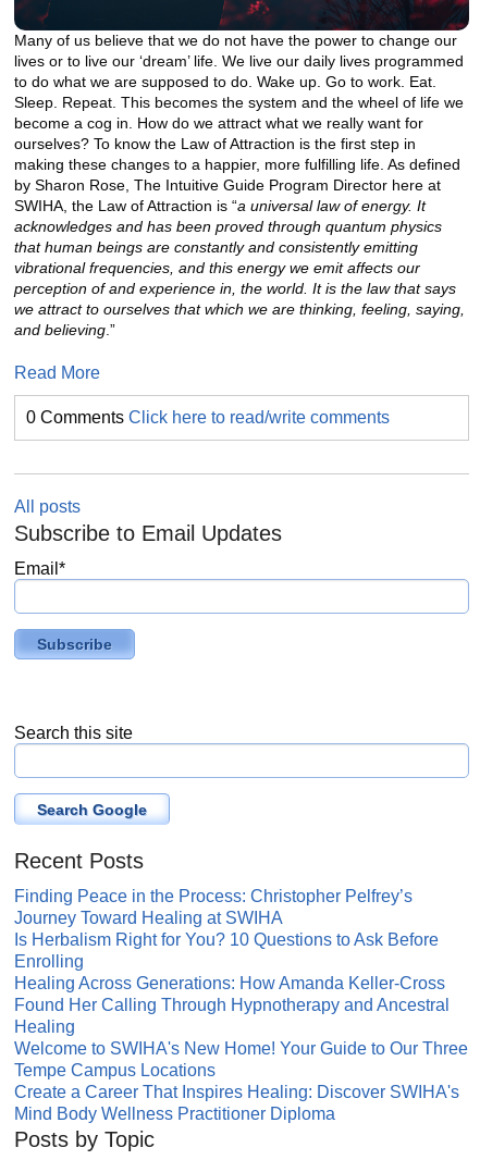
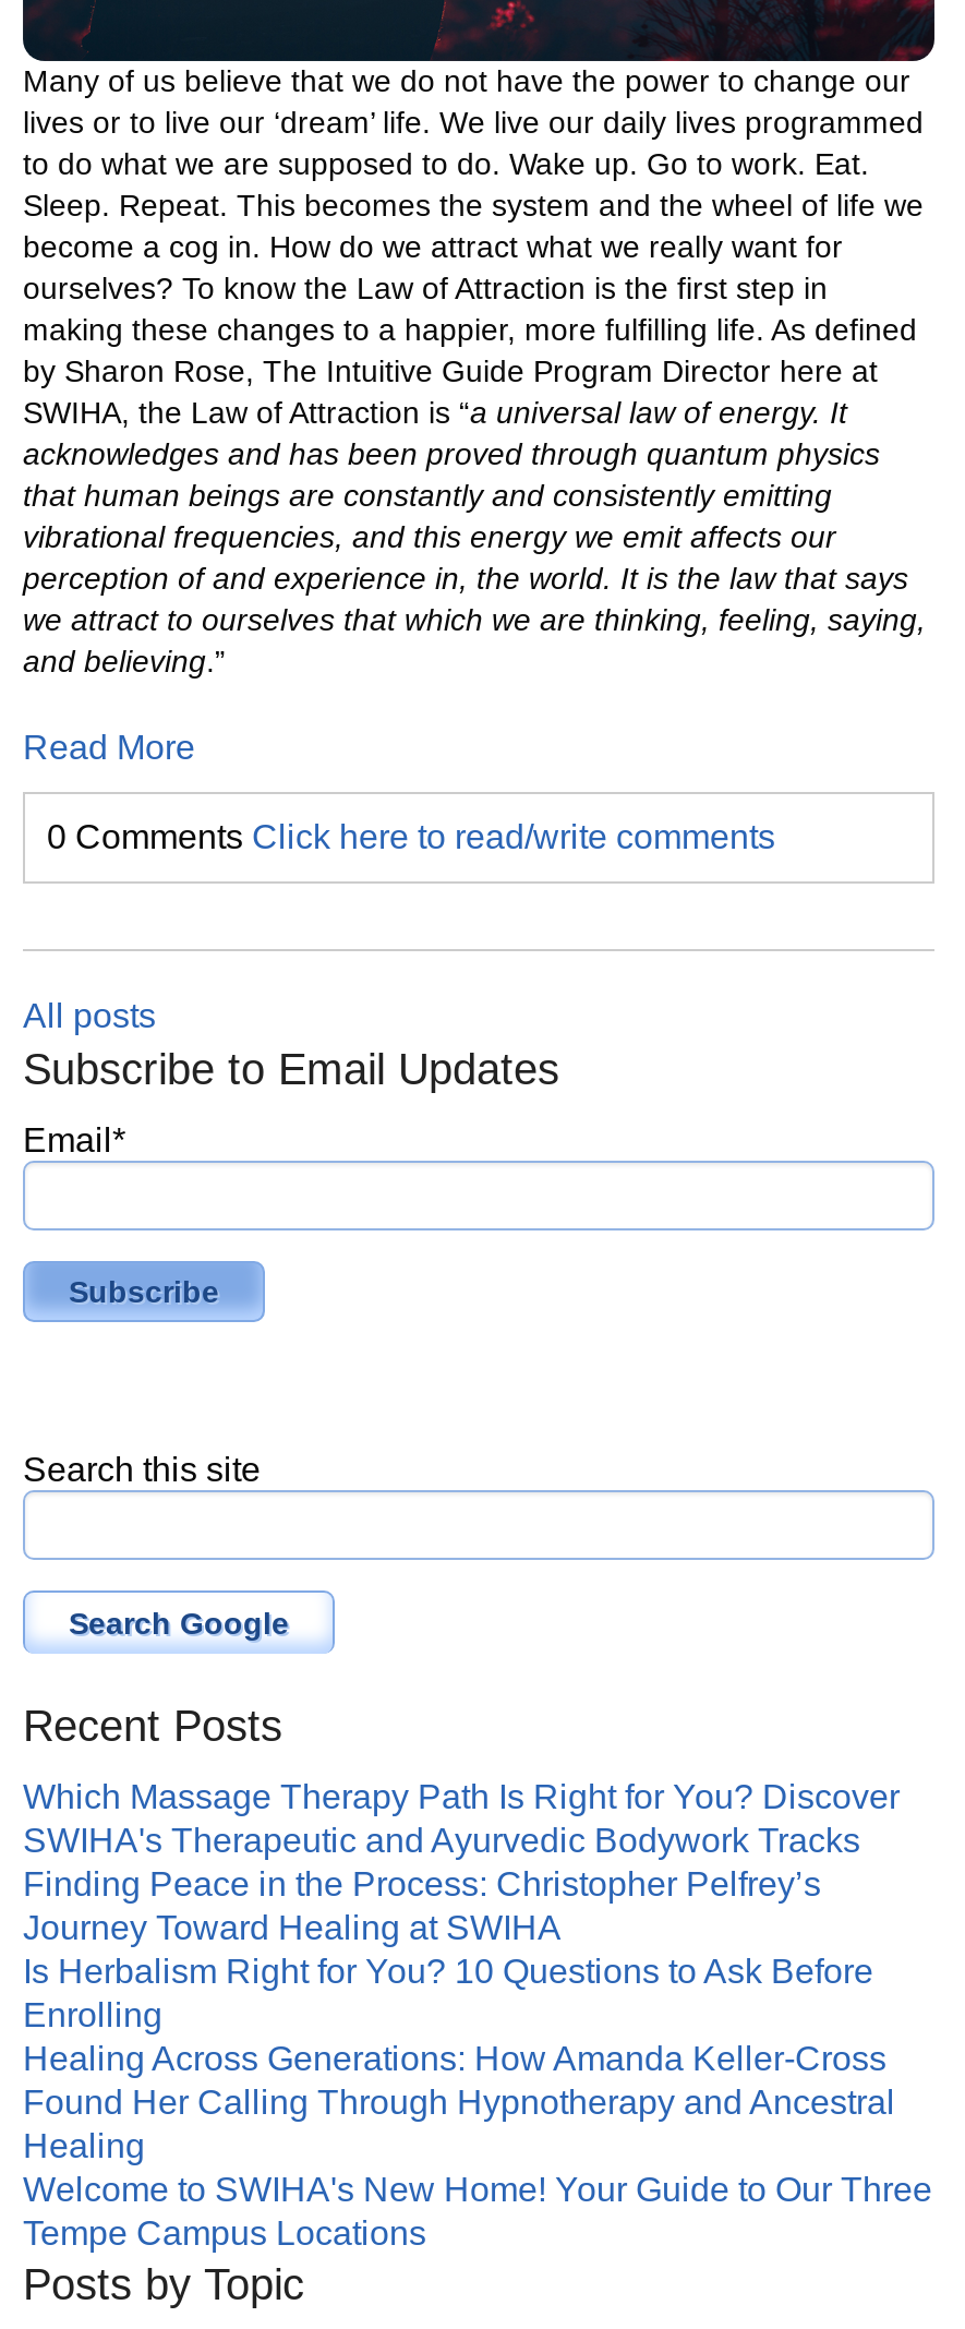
+ Which Massage Therapy Path Is Right for You? Discover
+ SWIHA's Therapeutic and Ayurvedic Bodywork Tracks

moved down: Finding Peace in the Process: Christopher Pelfrey’s | Journey Toward Healing at SWIHA | Is Herbalism Right for You? 10 Questions to Ask Before | ... | Welcome to SWIHA's New Home! Your Guide to Our Three | Tempe Campus Locations

- Create a Career That Inspires Healing: Discover SWIHA's
- Mind Body Wellness Practitioner Diploma
